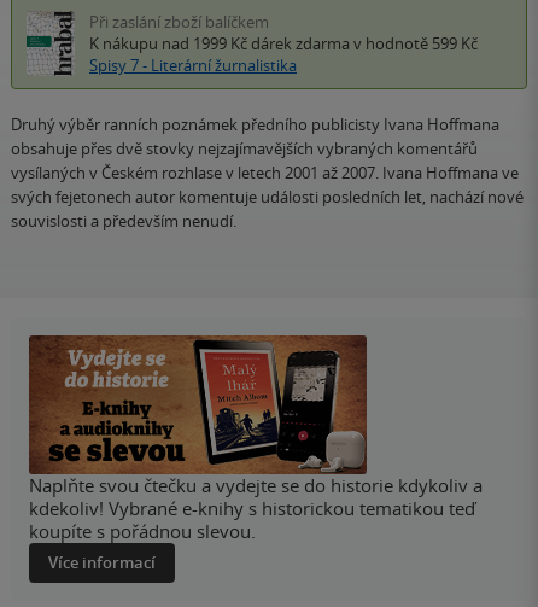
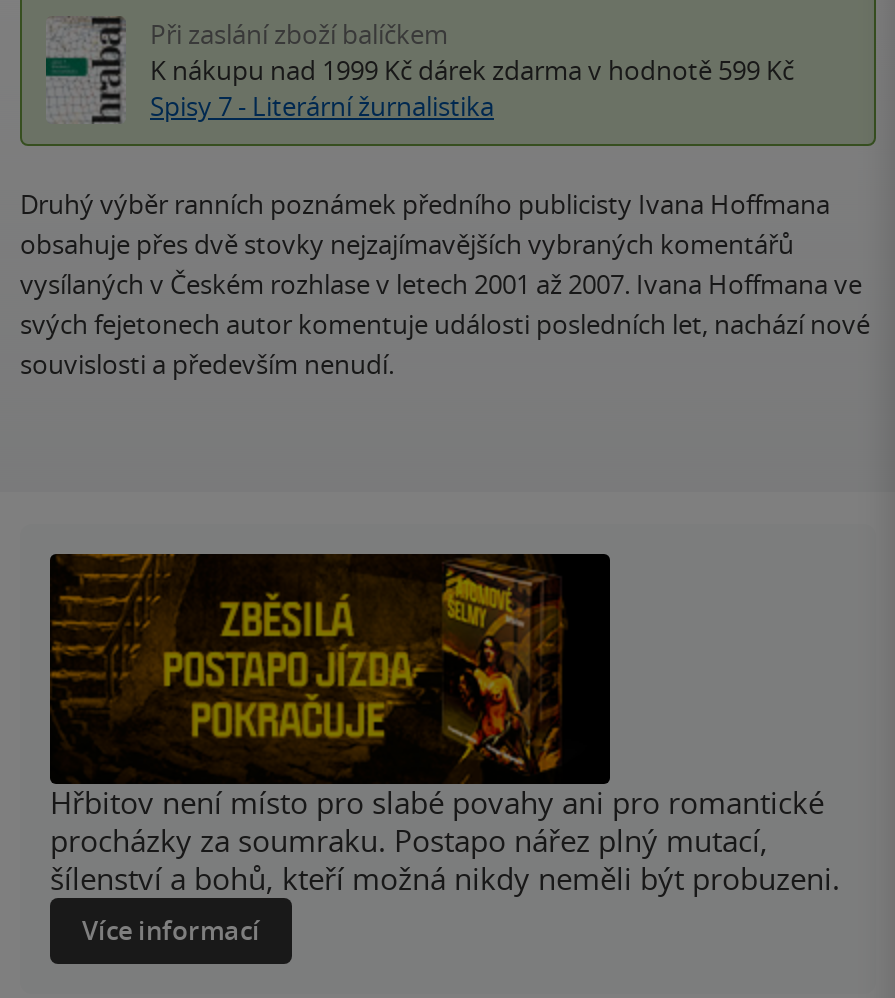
- [image]
- Naplňte svou čtečku a vydejte se do historie kdykoliv a
- kdekoliv! Vybrané e-knihy s historickou tematikou teď
- koupíte s pořádnou slevou.
+ [image]
+ Hřbitov není místo pro slabé povahy ani pro romantické
+ procházky za soumraku. Postapo nářez plný mutací,
+ šílenství a bohů, kteří možná nikdy neměli být probuzeni.
